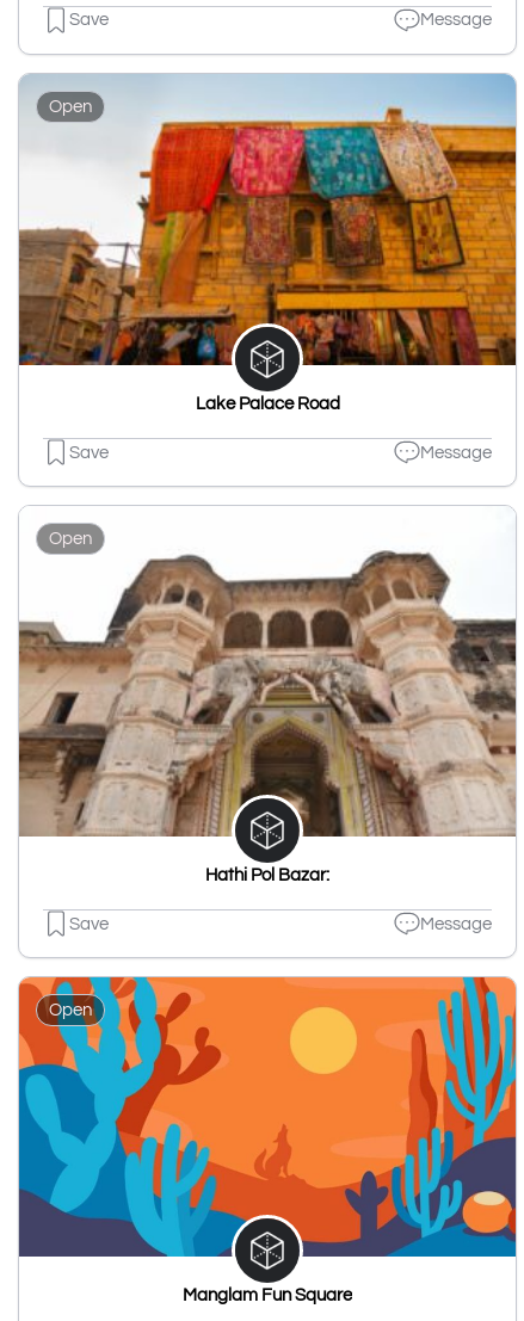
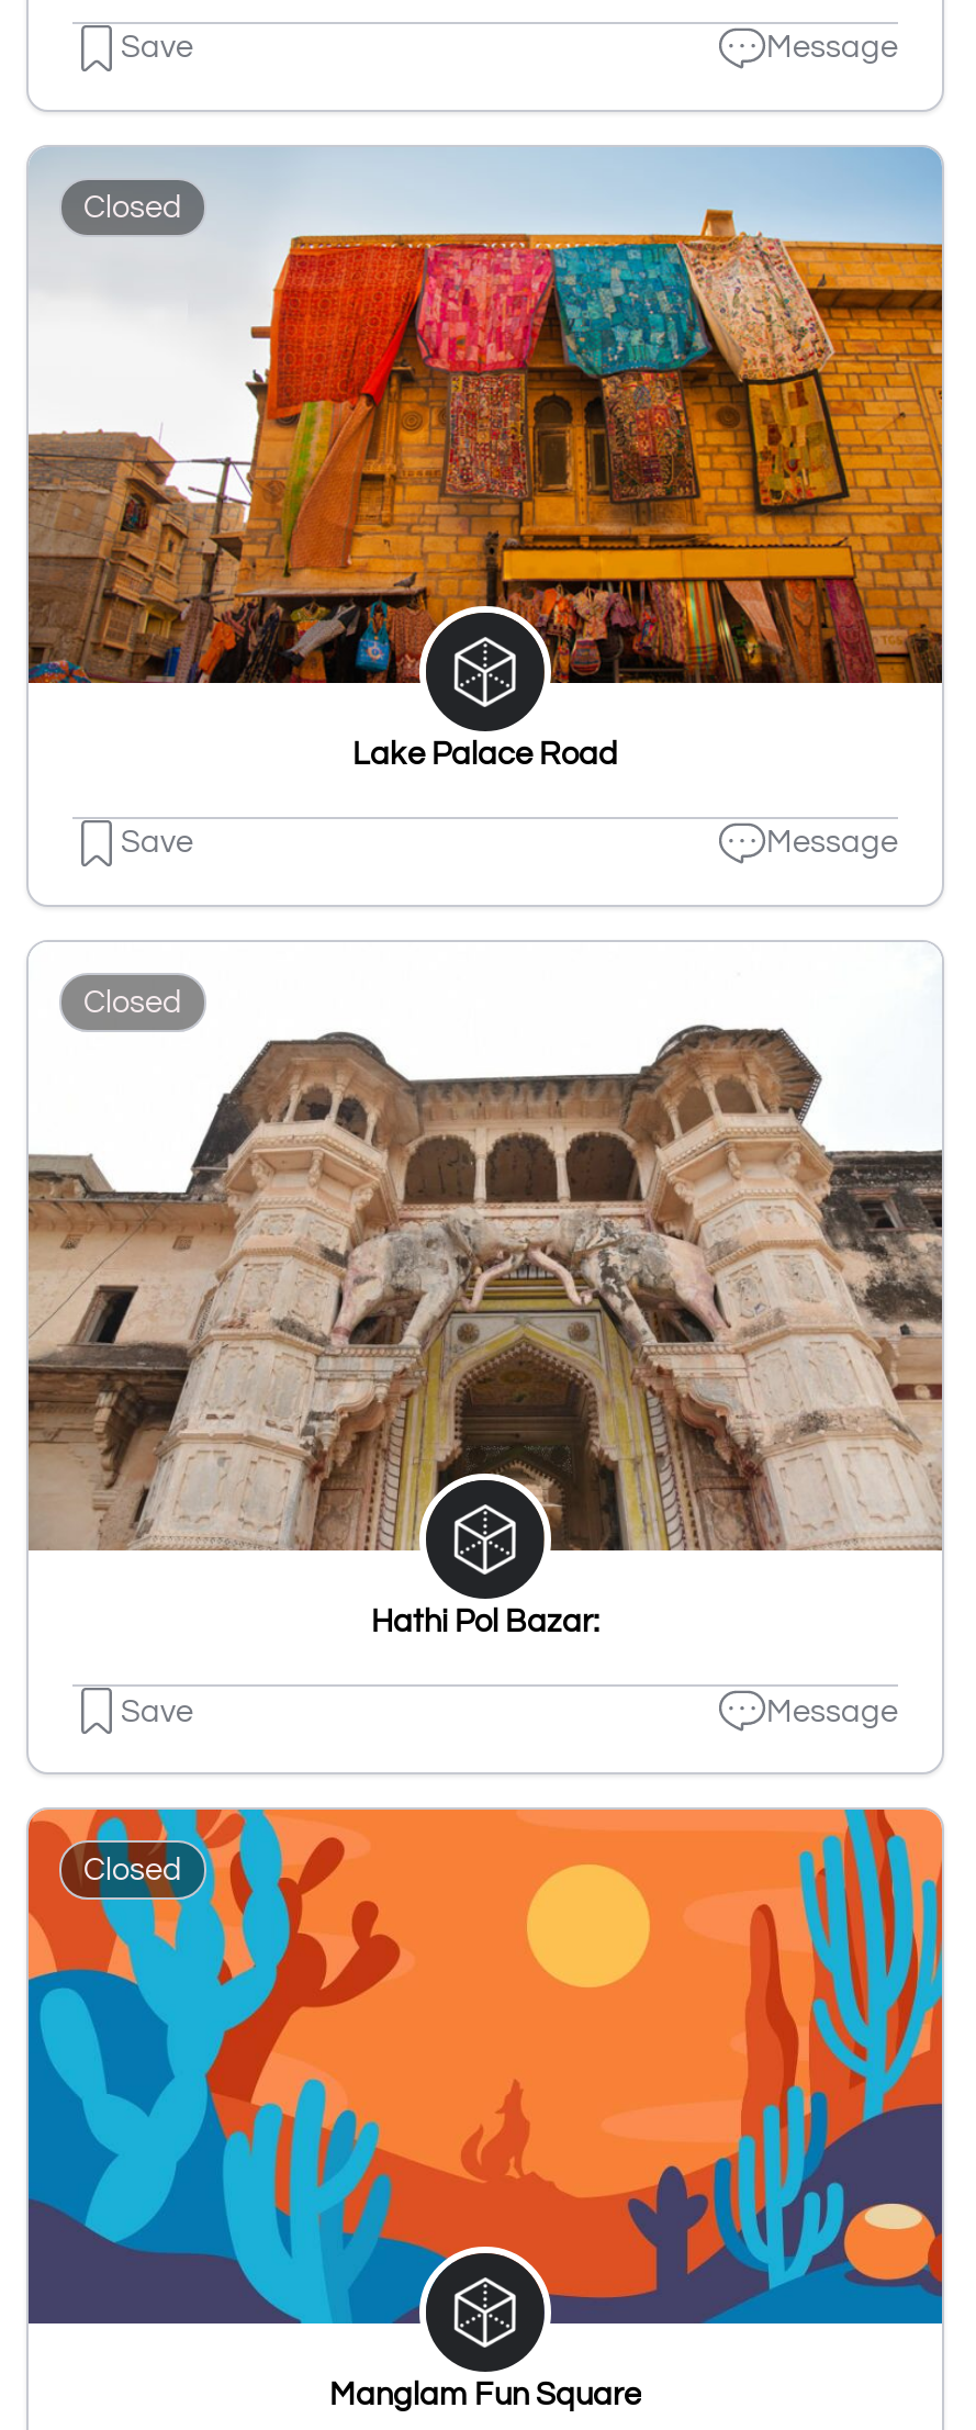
- Open
+ Closed

- Open
+ Closed

- Open
+ Closed
